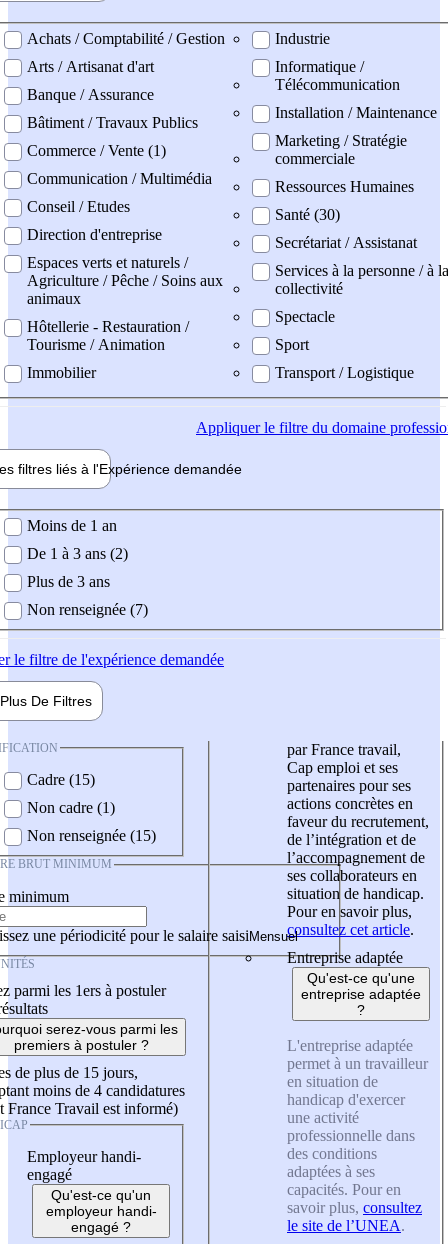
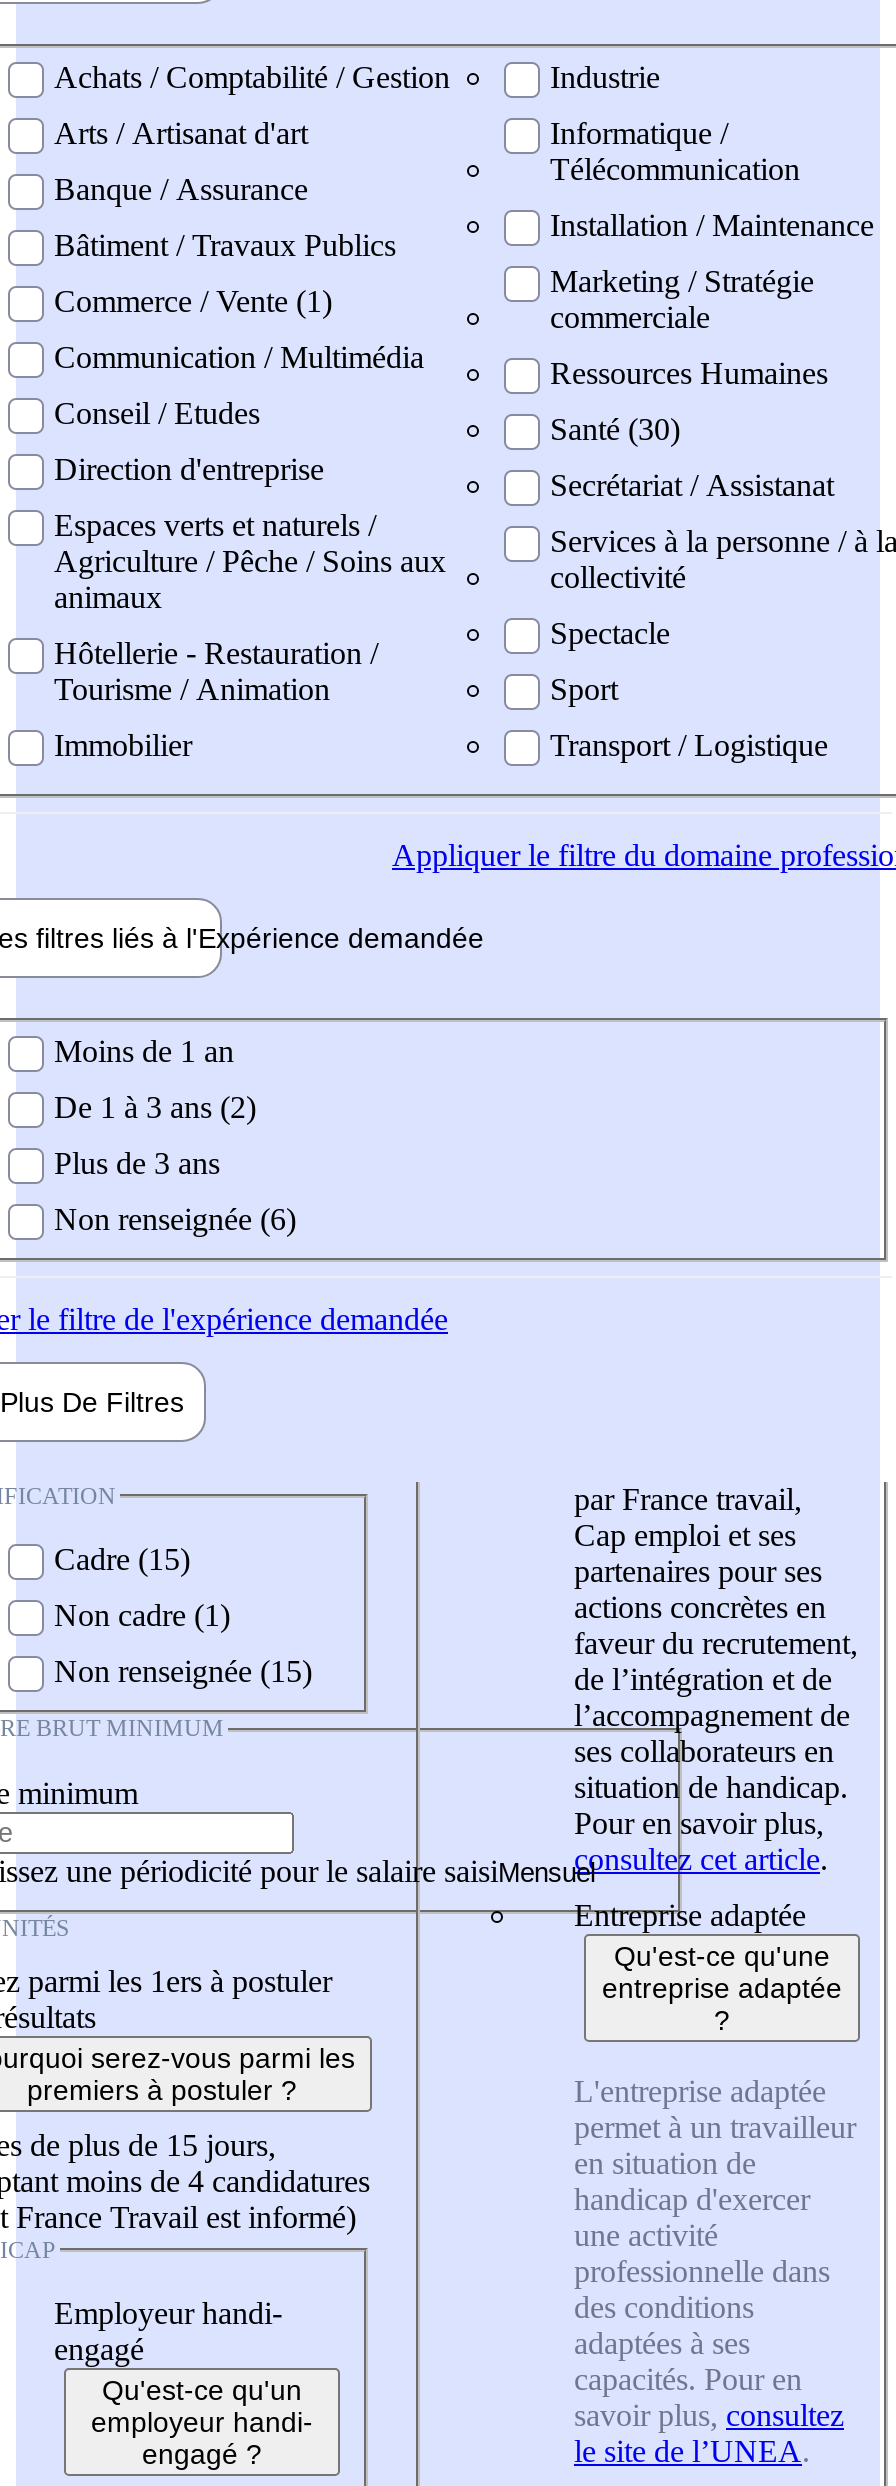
- Non renseignée (7)
+ Non renseignée (6)
